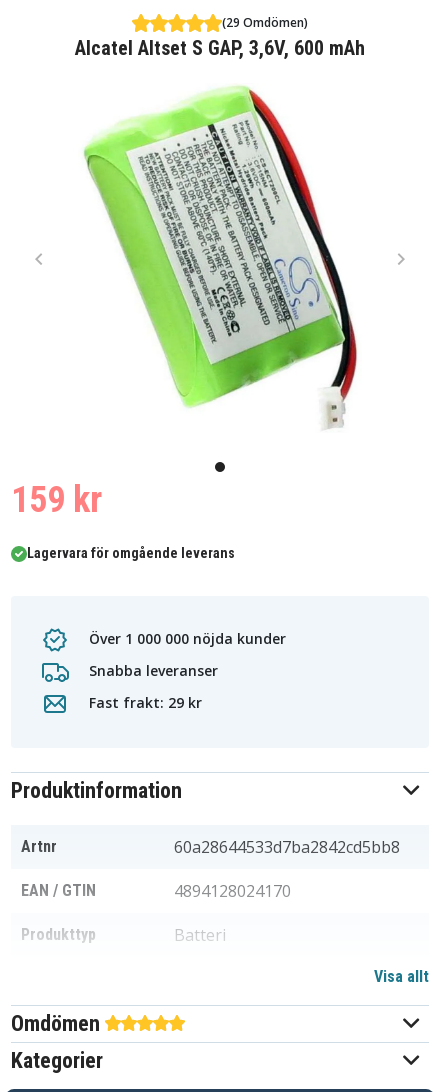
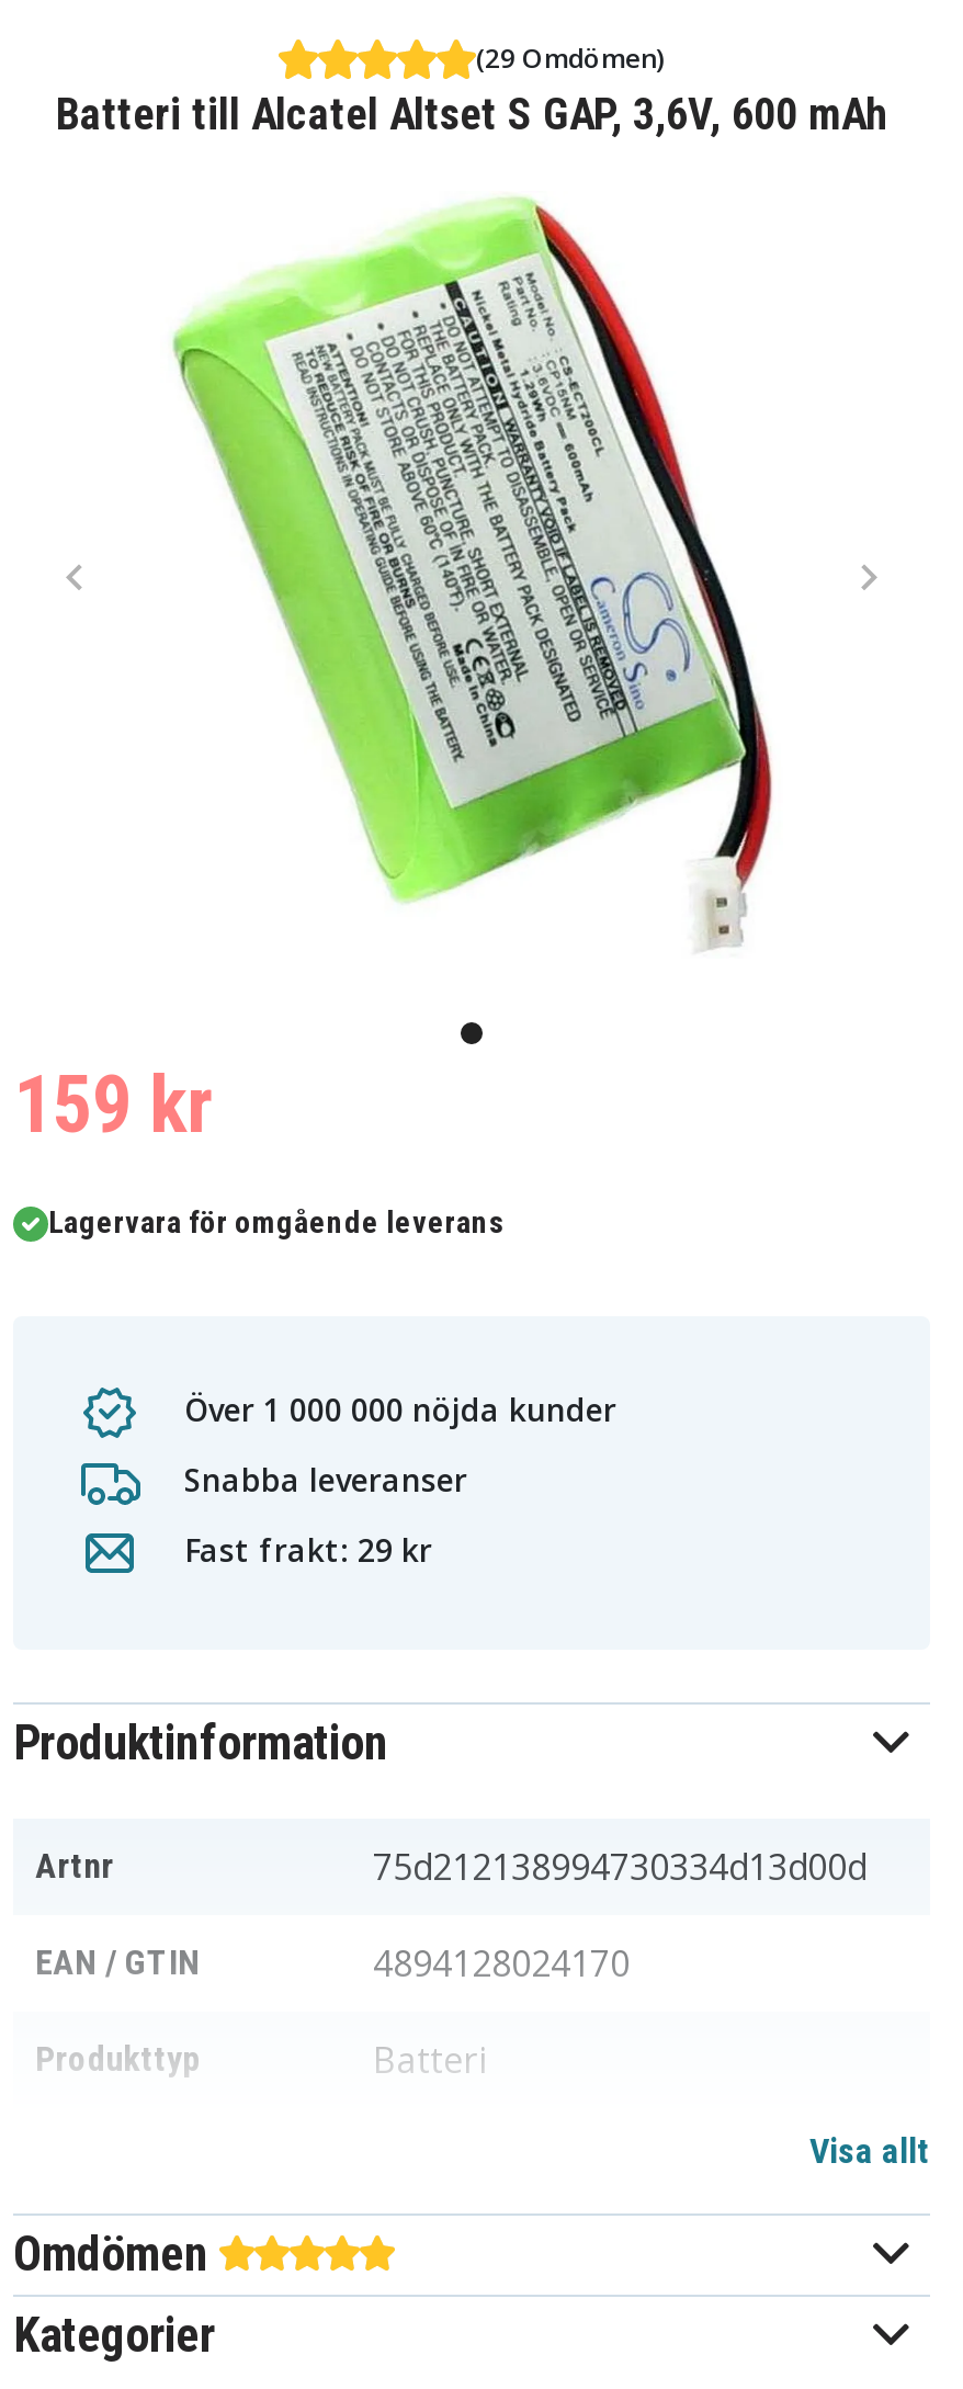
- Alcatel Altset S GAP, 3,6V, 600 mAh
+ Batteri till Alcatel Altset S GAP, 3,6V, 600 mAh

- 60a28644533d7ba2842cd5bb8
+ 75d212138994730334d13d00d
